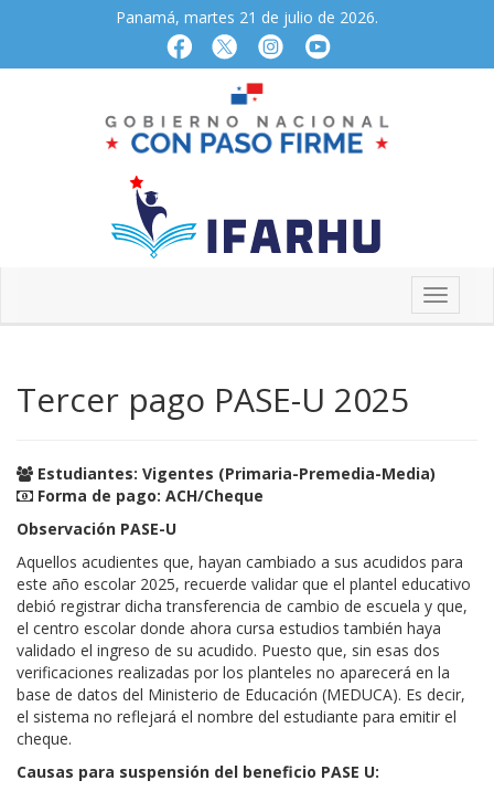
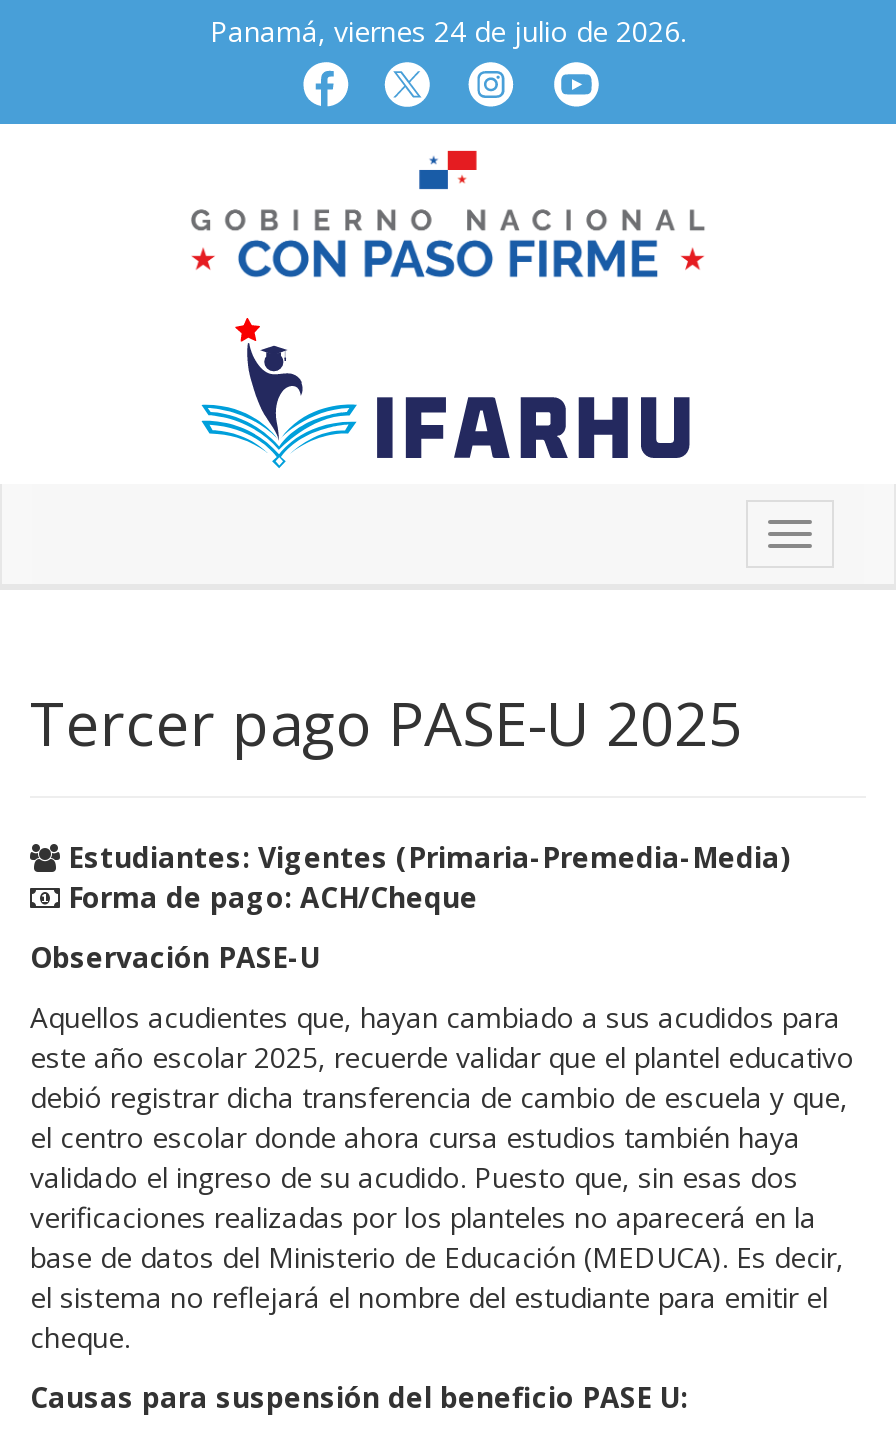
- Panamá, martes 21 de julio de 2026.
+ Panamá, viernes 24 de julio de 2026.
